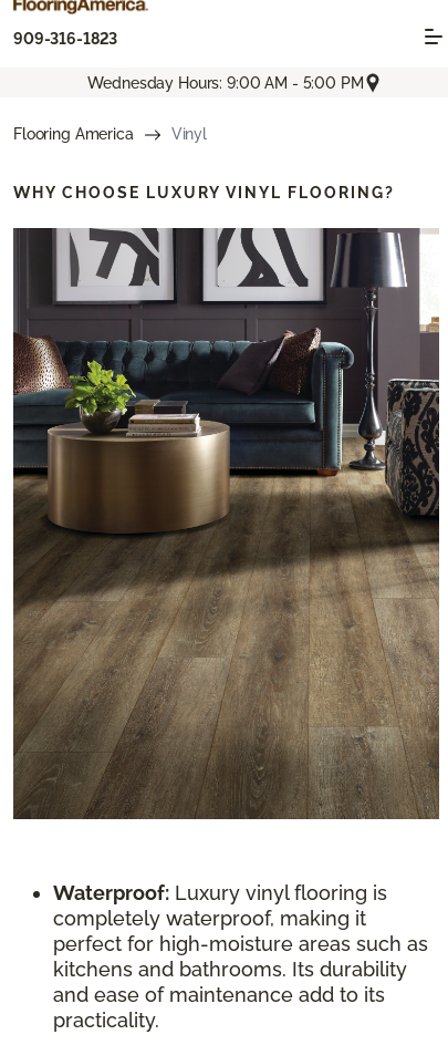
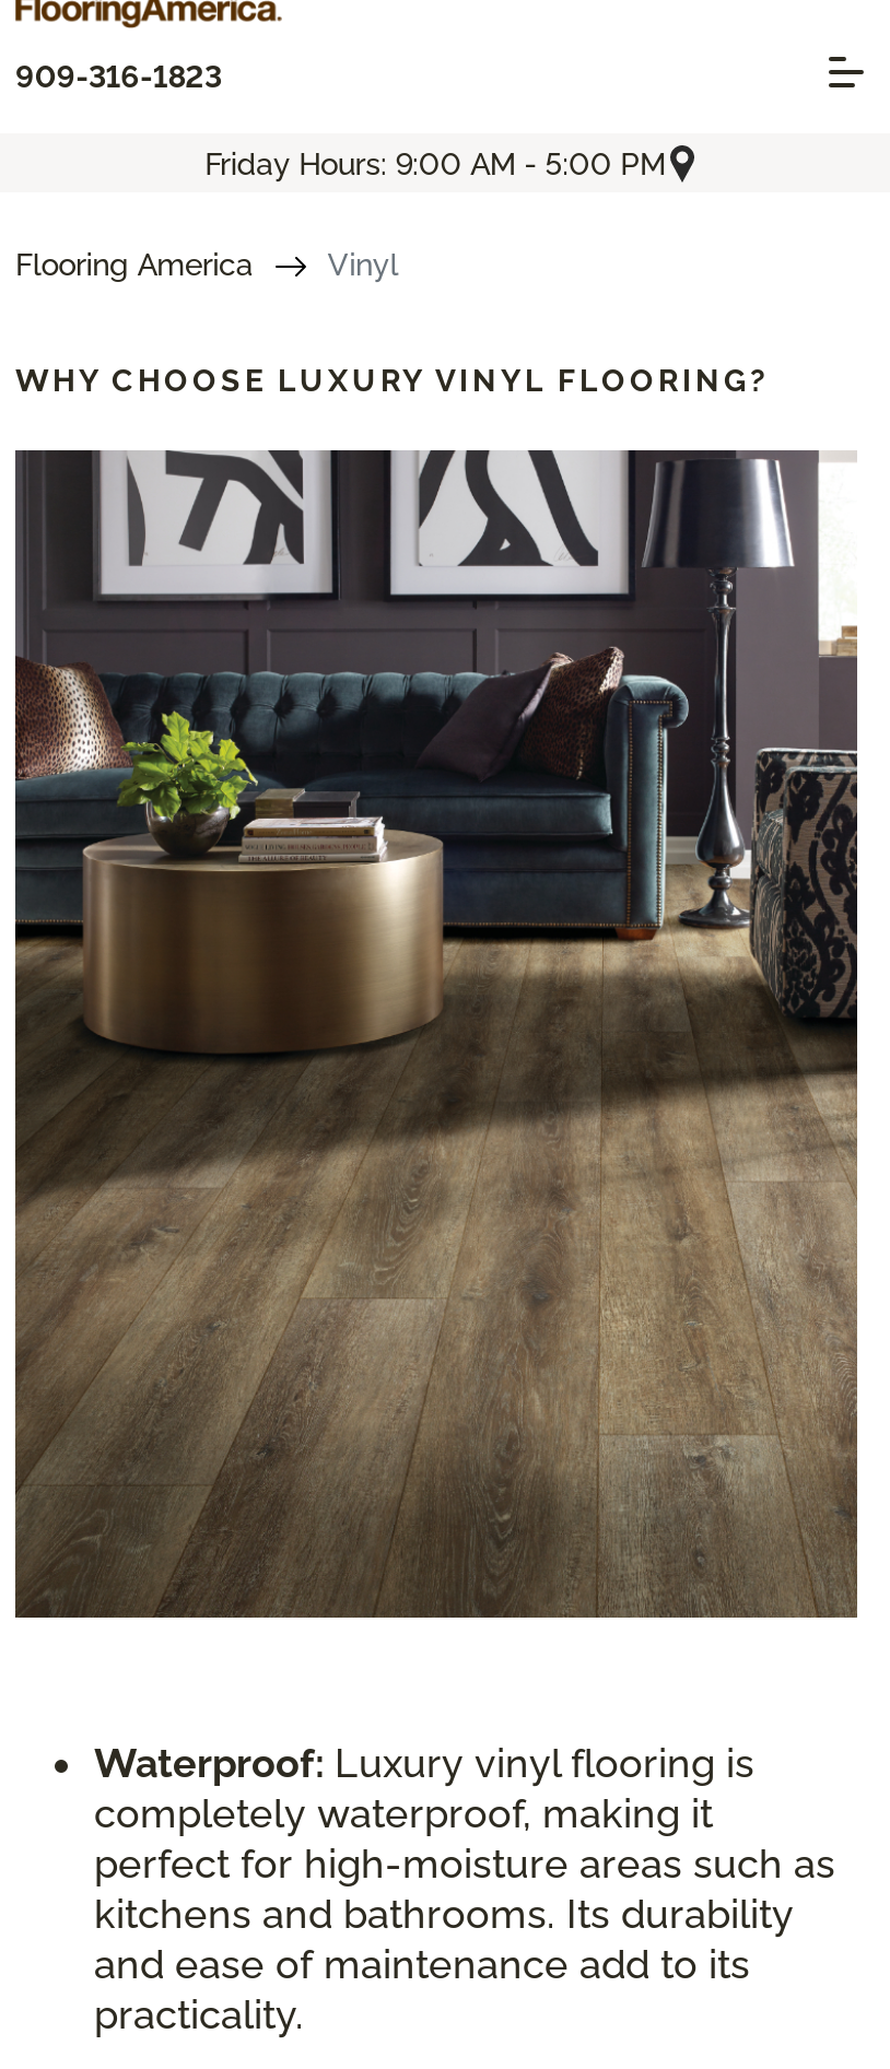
- Wednesday Hours: 9:00 AM - 5:00 PM
+ Friday Hours: 9:00 AM - 5:00 PM
